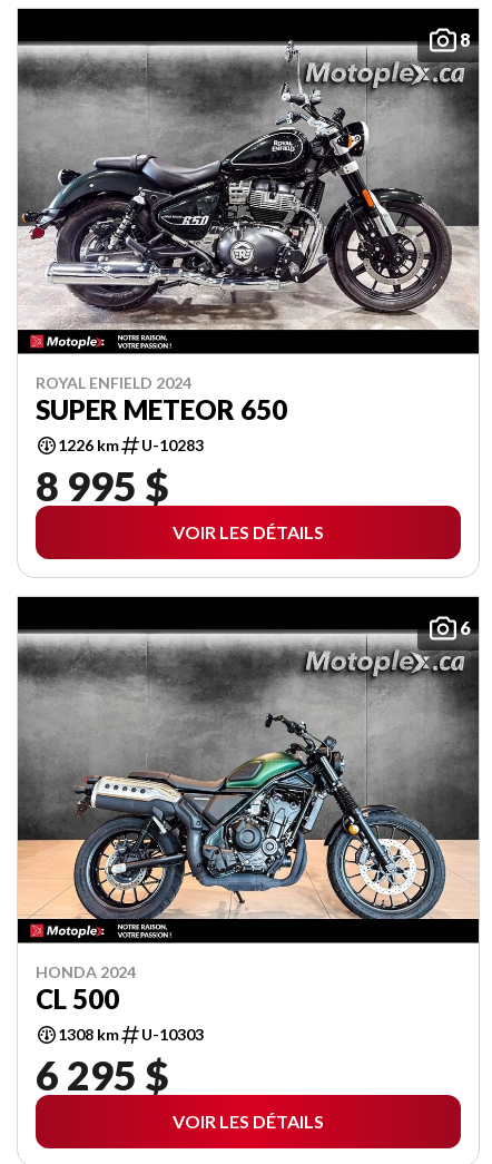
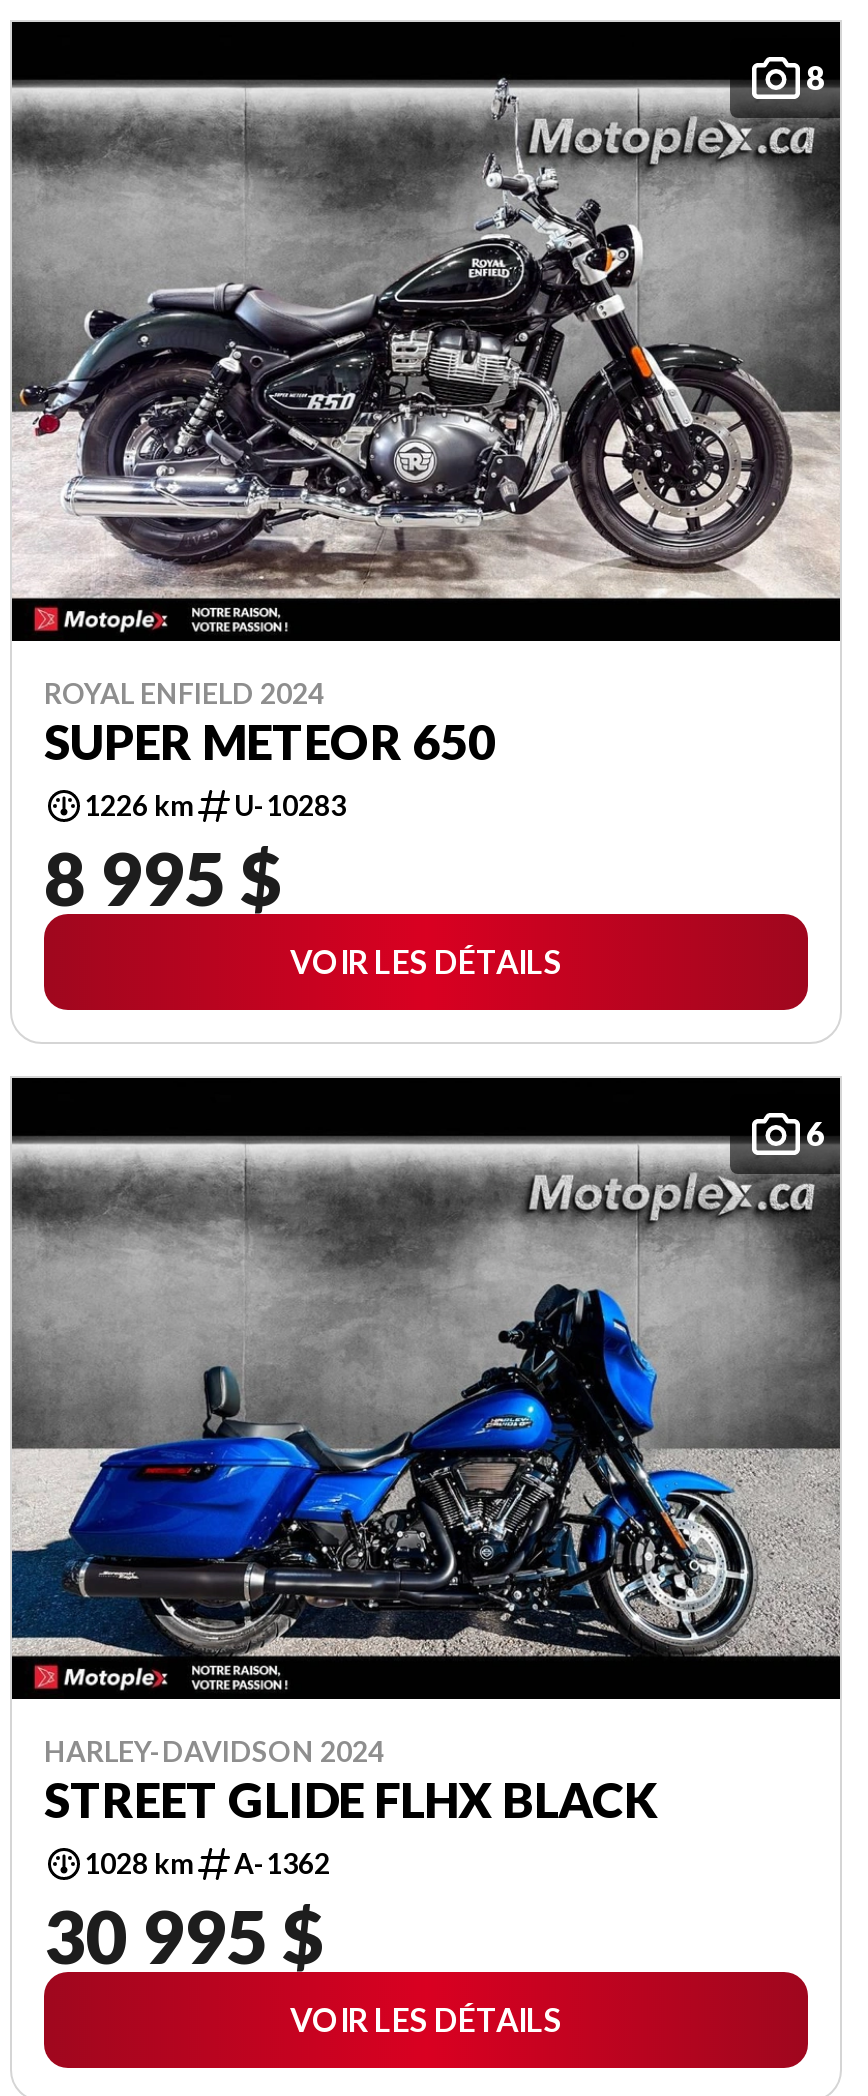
- [image]
- HONDA 2024
- CL 500
- 1308 km
- U-10303
- 6 295 $
+ [image]
+ HARLEY-DAVIDSON 2024
+ STREET GLIDE FLHX BLACK
+ 1028 km
+ A-1362
+ 30 995 $
